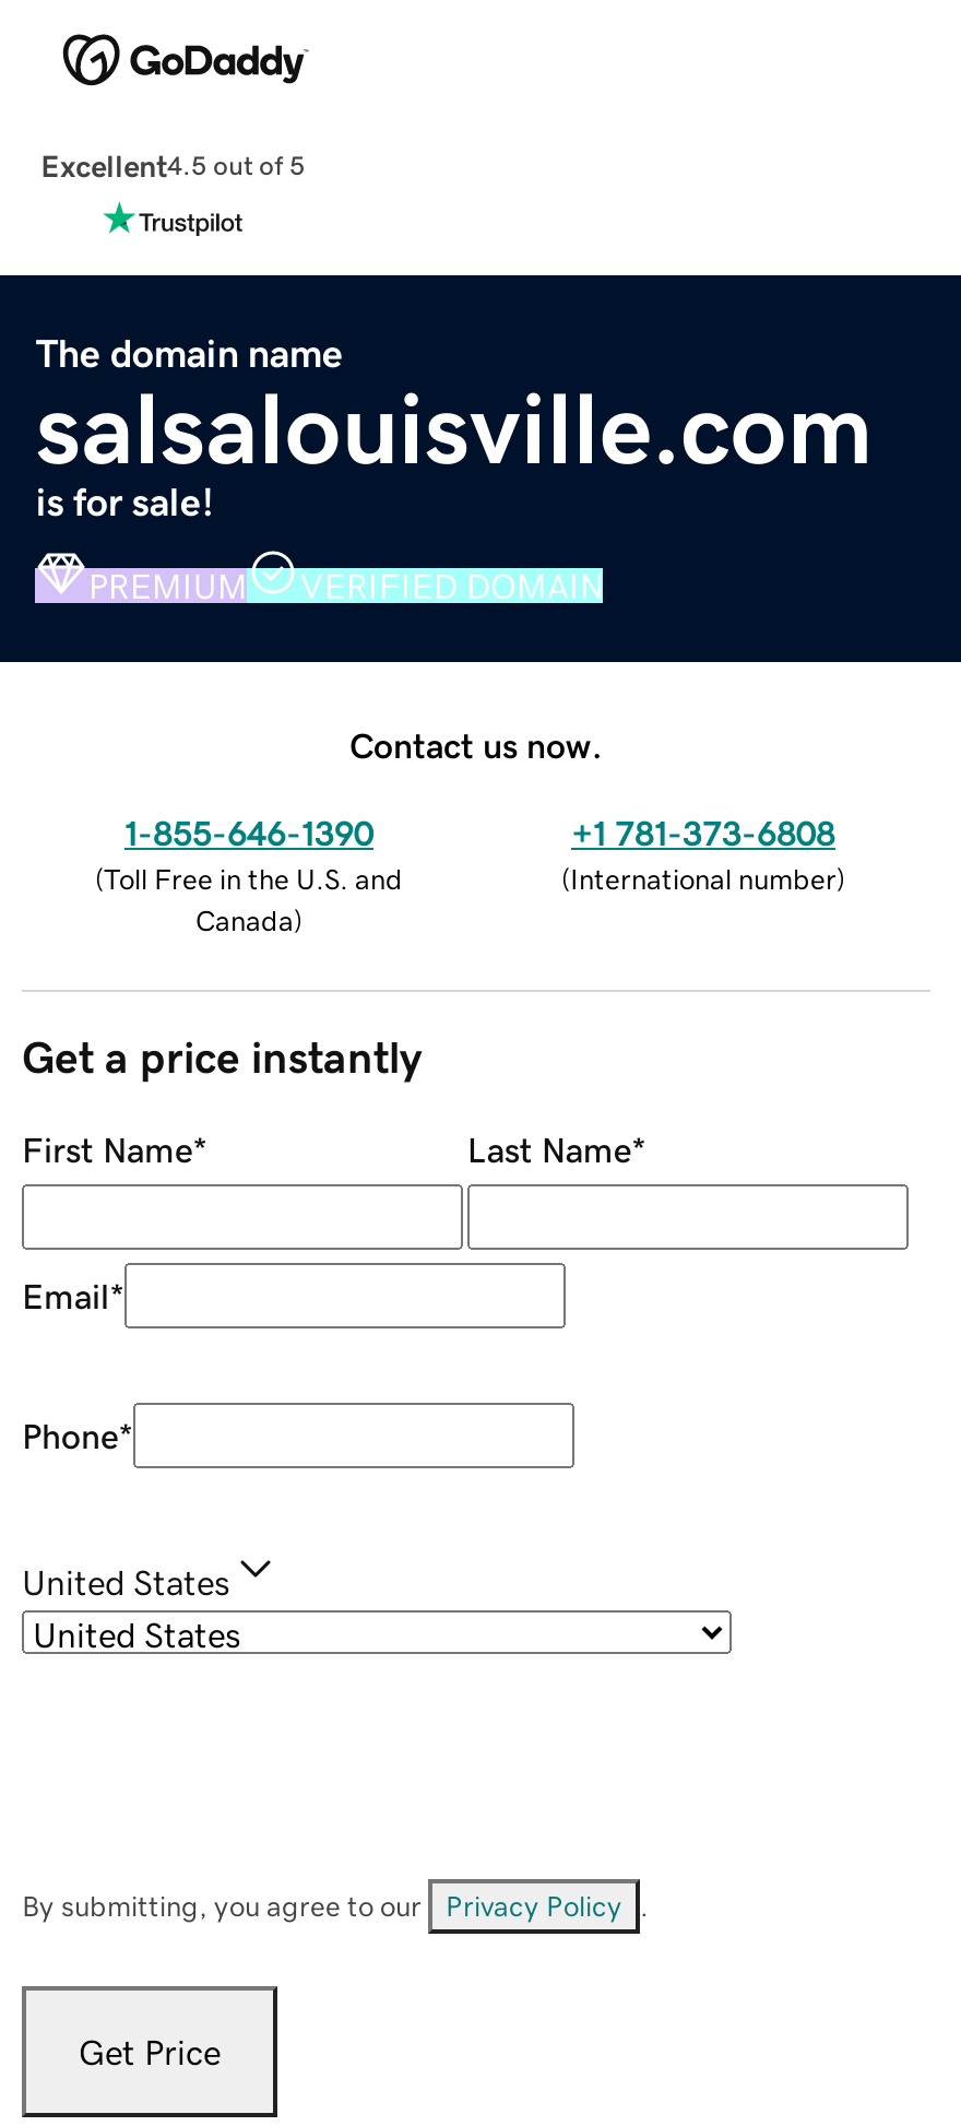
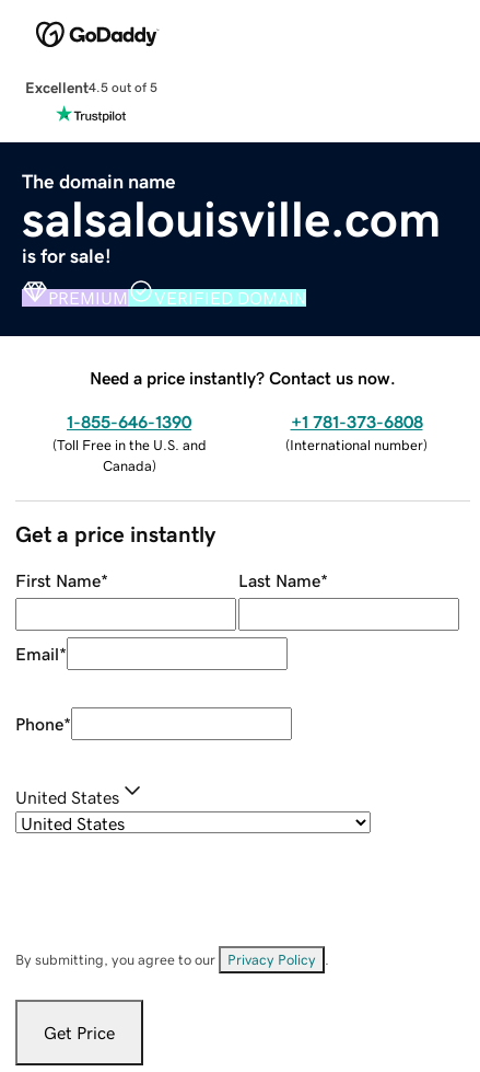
- Contact us now.
+ Need a price instantly? Contact us now.
